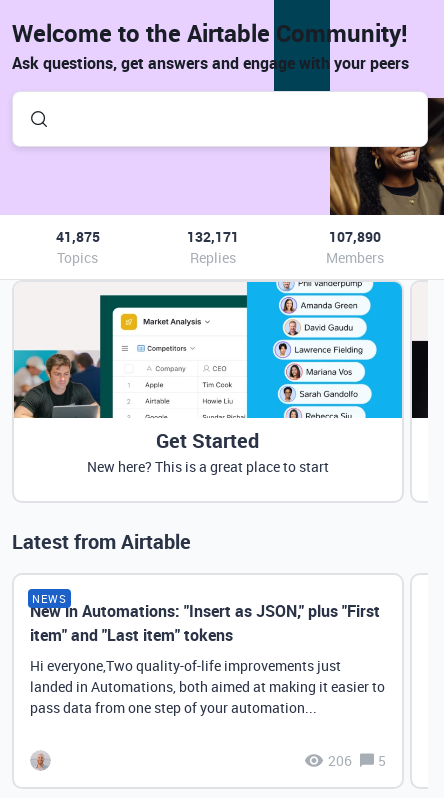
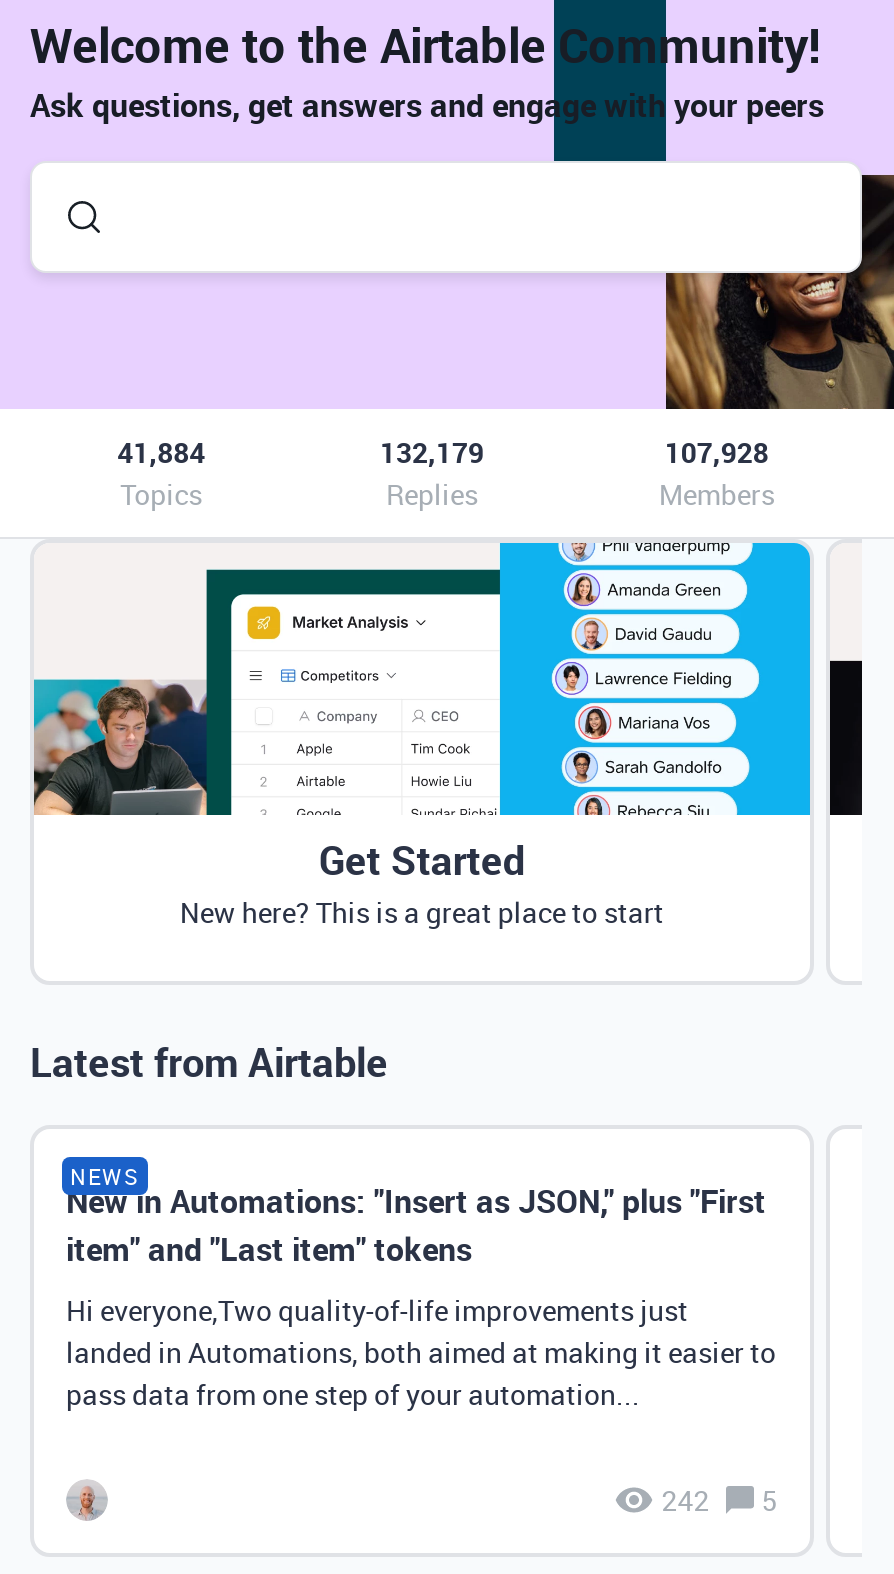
- 41,875
+ 41,884

- 132,171
+ 132,179

- 107,890
+ 107,928

- 206 5
+ 242 5
